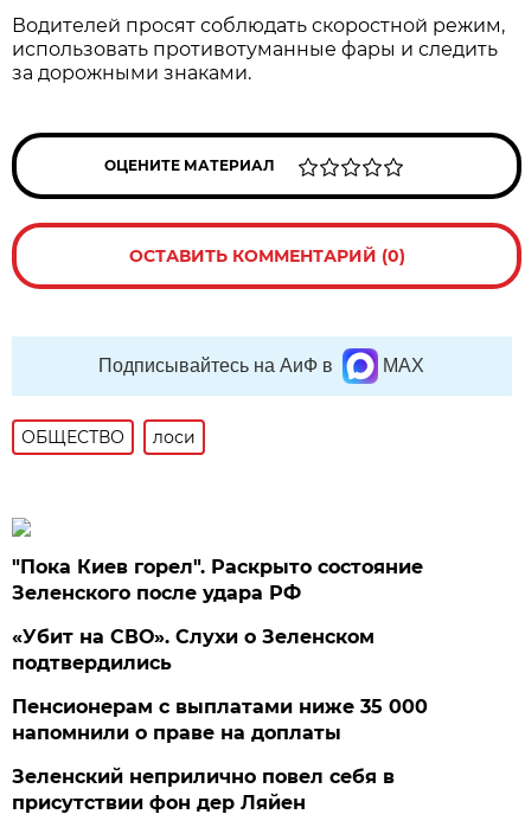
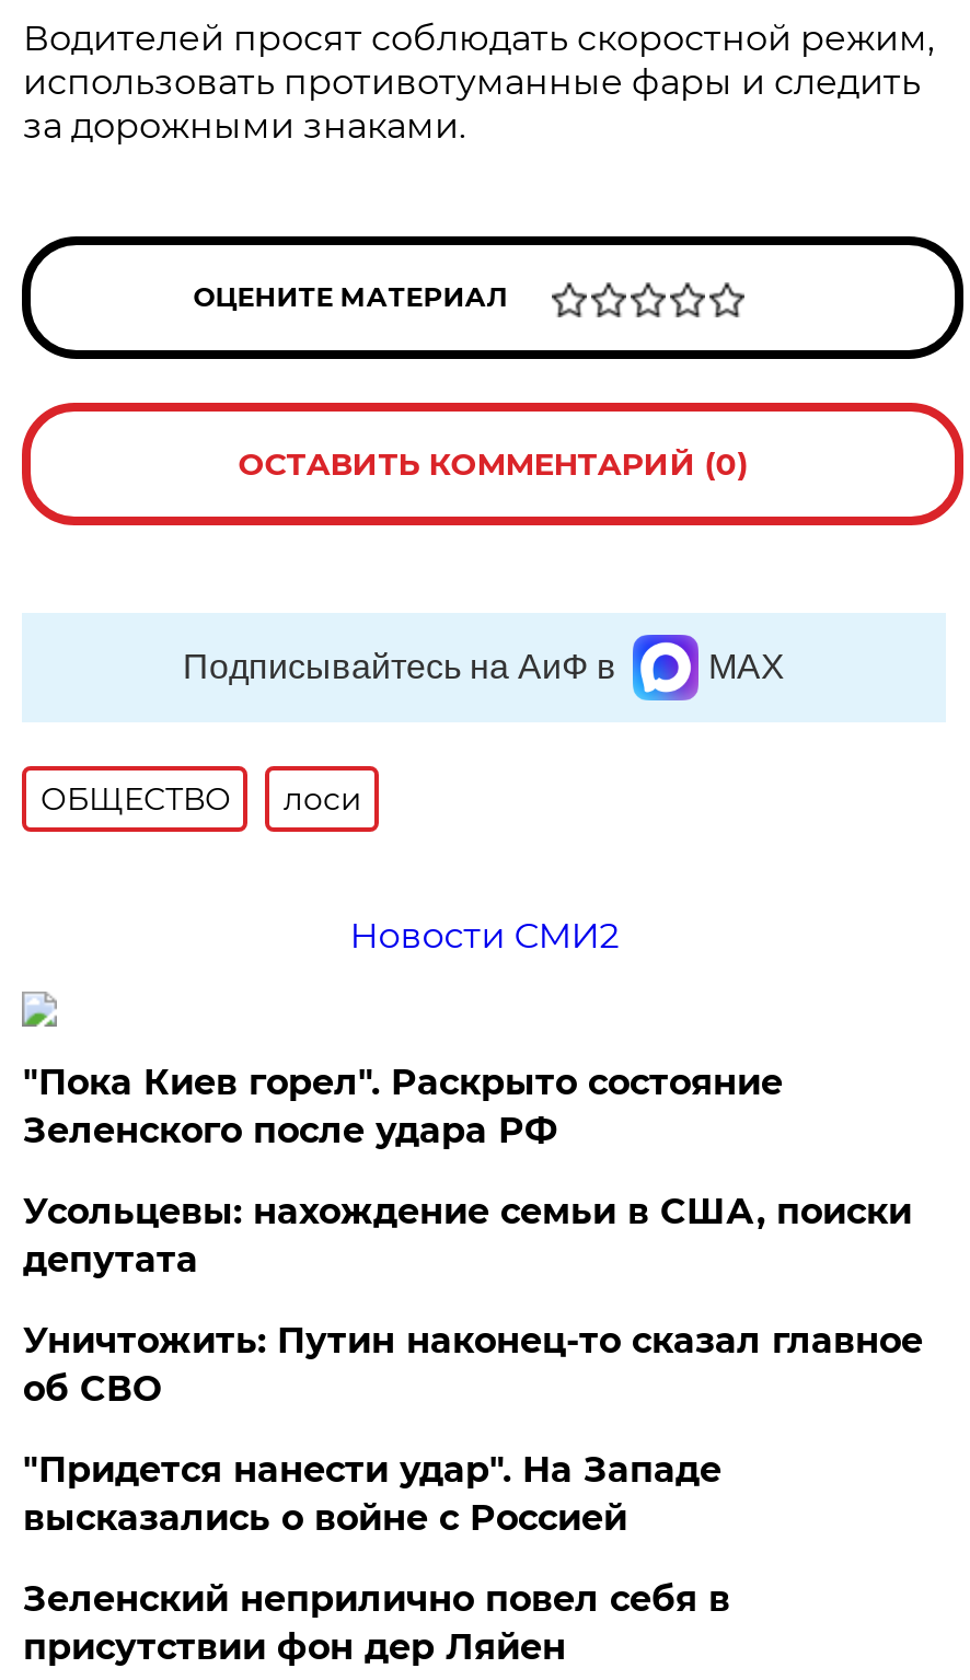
+ Новости СМИ2

- «Убит на СВО». Слухи о Зеленском
- подтвердились
- Пенсионерам с выплатами ниже 35 000
- напомнили о праве на доплаты
+ Усольцевы: нахождение семьи в США, поиски
+ депутата
+ Уничтожить: Путин наконец-то сказал главное
+ об СВО
+ "Придется нанести удар". На Западе
+ высказались о войне с Россией
